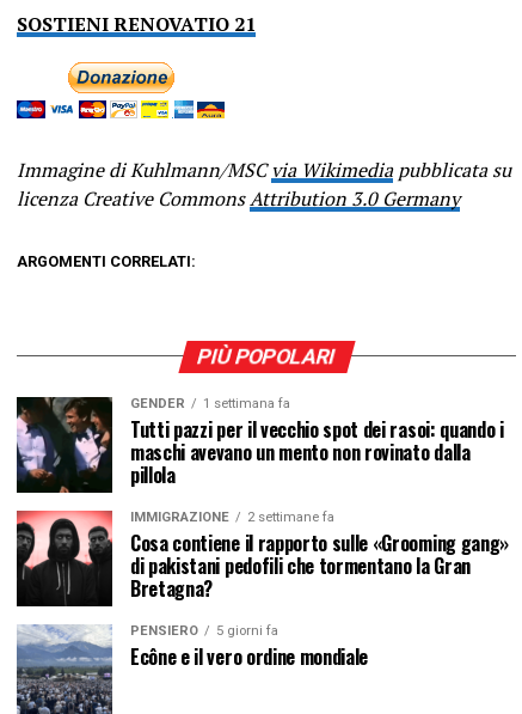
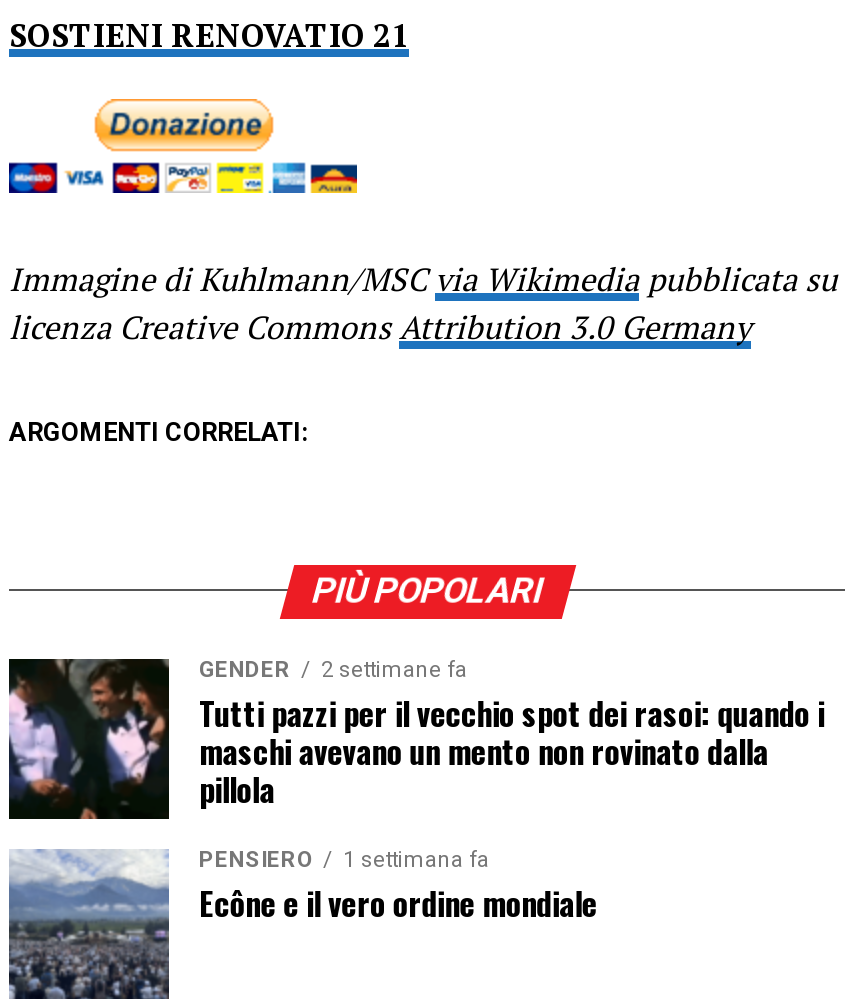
- GENDER 1 settimana fa
+ GENDER 2 settimane fa

- [image]
- IMMIGRAZIONE
- 2 settimane fa
- Cosa contiene il rapporto sulle «Grooming gang»
- di pakistani pedofili che tormentano la Gran
- Bretagna?

- PENSIERO 5 giorni fa
+ PENSIERO 1 settimana fa
